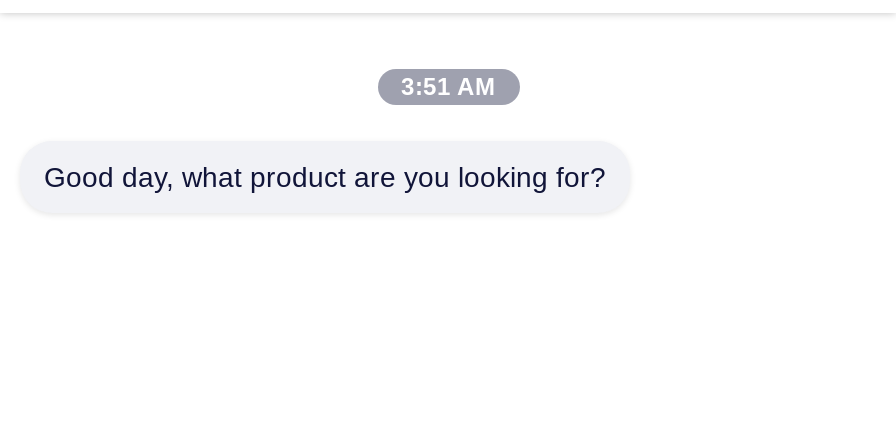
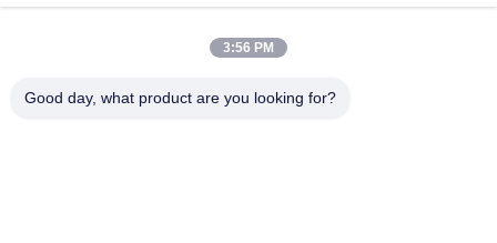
- 3:51 AM
+ 3:56 PM
